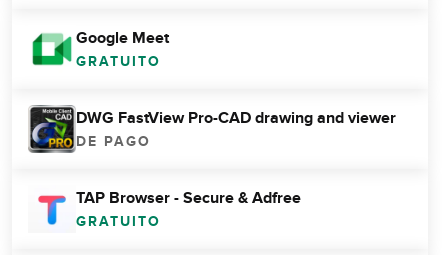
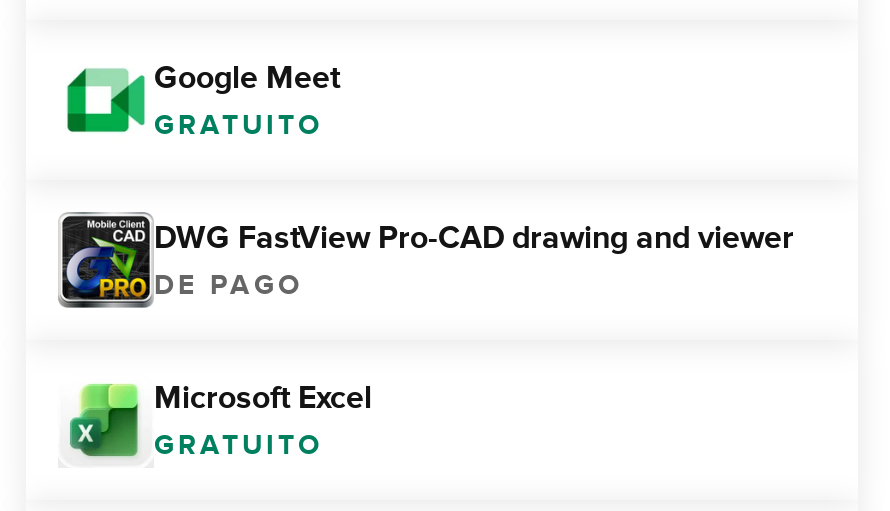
- [image]
- TAP Browser - Secure & Adfree
+ [image]
+ Microsoft Excel
